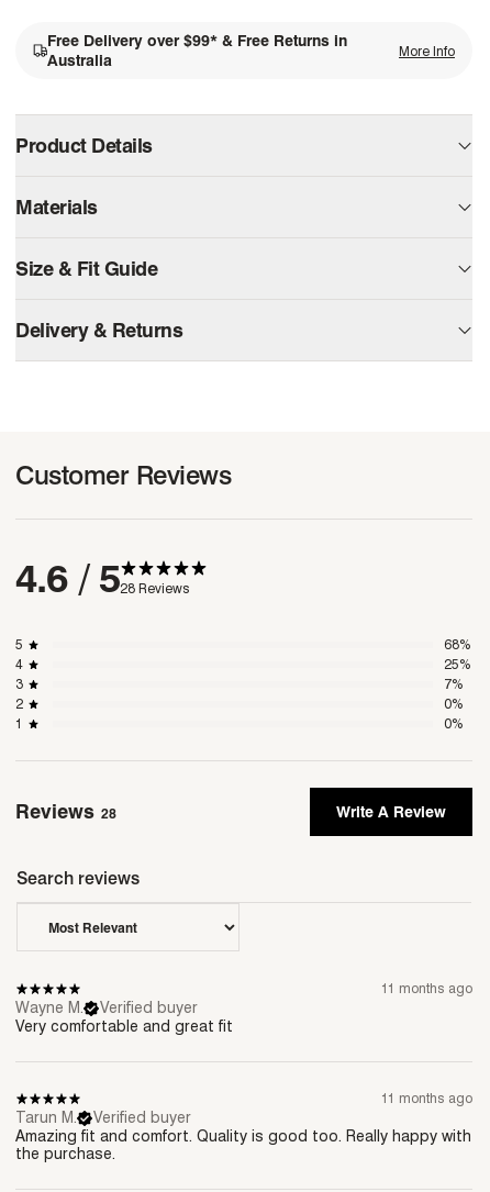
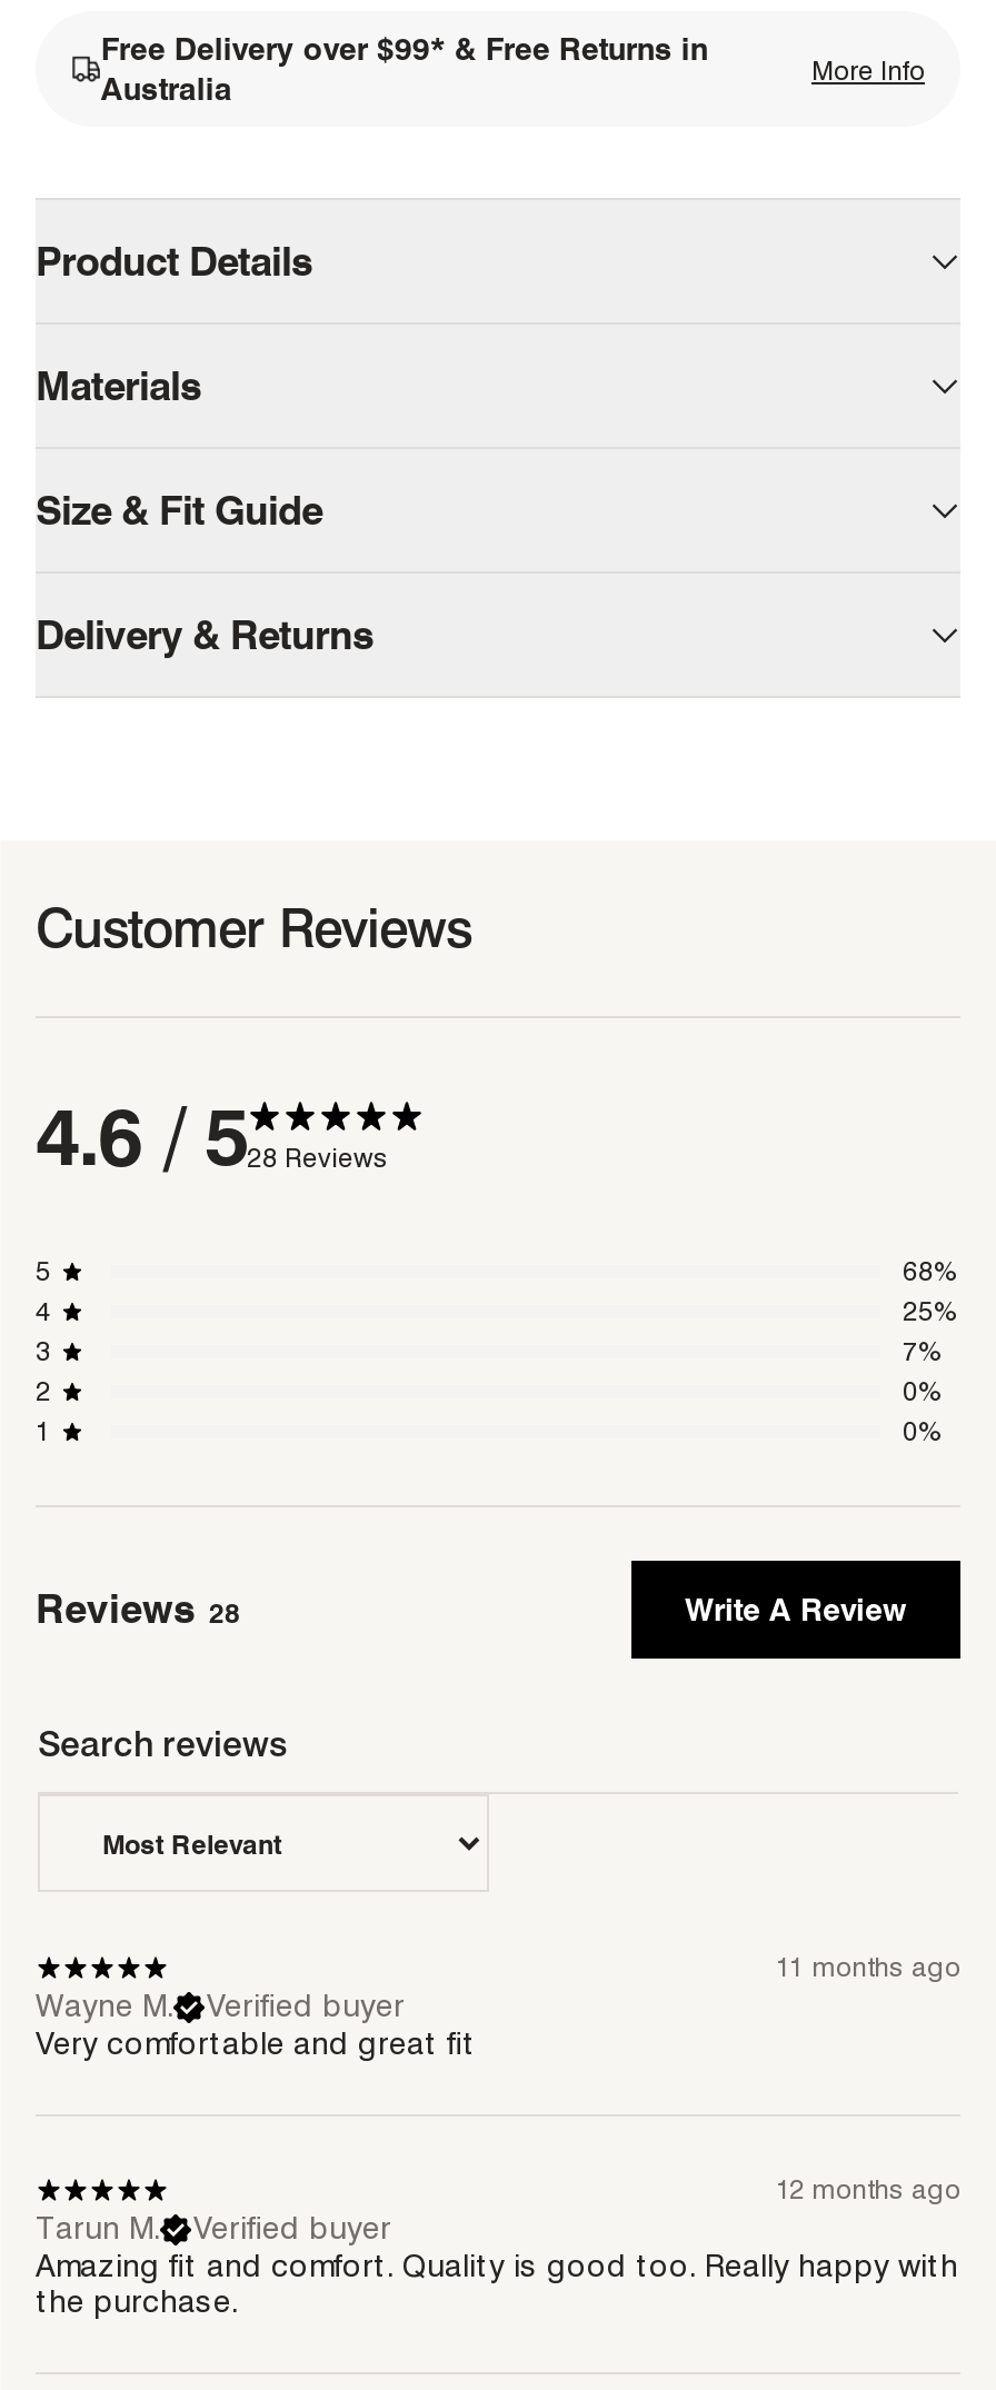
- 11 months ago
+ 12 months ago
